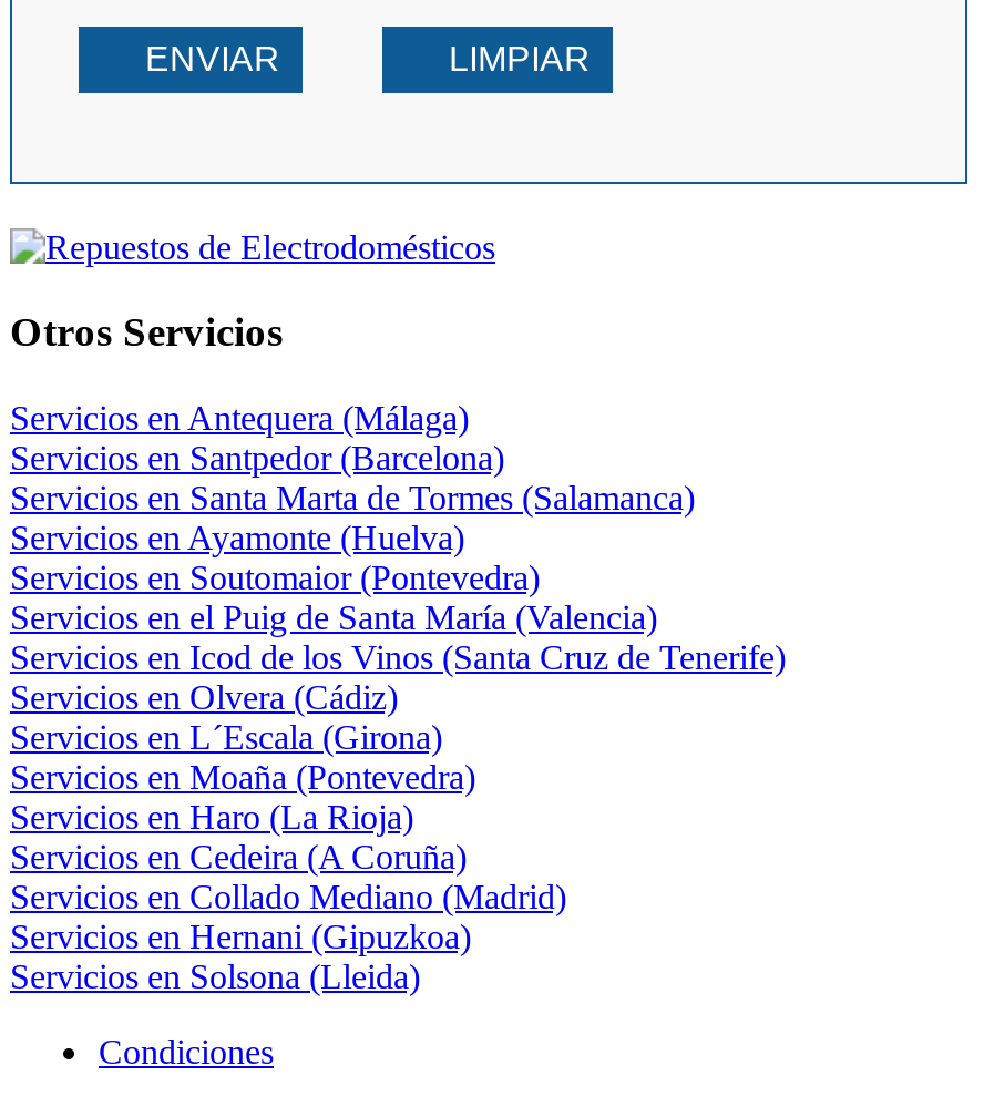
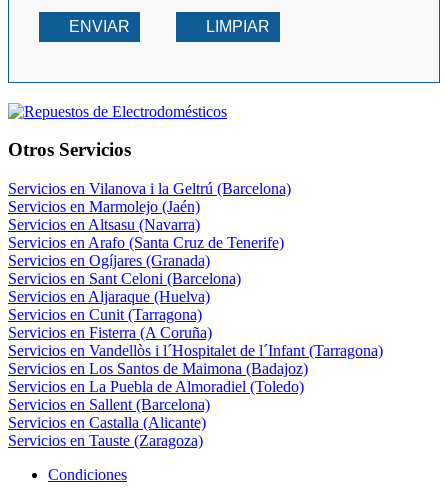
- Servicios en Antequera (Málaga)
- Servicios en Santpedor (Barcelona)
- Servicios en Santa Marta de Tormes (Salamanca)
- Servicios en Ayamonte (Huelva)
- Servicios en Soutomaior (Pontevedra)
- Servicios en el Puig de Santa María (Valencia)
- Servicios en Icod de los Vinos (Santa Cruz de Tenerife)
- Servicios en Olvera (Cádiz)
- Servicios en L´Escala (Girona)
- Servicios en Moaña (Pontevedra)
- Servicios en Haro (La Rioja)
- Servicios en Cedeira (A Coruña)
- Servicios en Collado Mediano (Madrid)
- Servicios en Hernani (Gipuzkoa)
- Servicios en Solsona (Lleida)
+ Servicios en Vilanova i la Geltrú (Barcelona)
+ Servicios en Marmolejo (Jaén)
+ Servicios en Altsasu (Navarra)
+ Servicios en Arafo (Santa Cruz de Tenerife)
+ Servicios en Ogíjares (Granada)
+ Servicios en Sant Celoni (Barcelona)
+ Servicios en Aljaraque (Huelva)
+ Servicios en Cunit (Tarragona)
+ Servicios en Fisterra (A Coruña)
+ Servicios en Vandellòs i l´Hospitalet de l´Infant (Tarragona)
+ Servicios en Los Santos de Maimona (Badajoz)
+ Servicios en La Puebla de Almoradiel (Toledo)
+ Servicios en Sallent (Barcelona)
+ Servicios en Castalla (Alicante)
+ Servicios en Tauste (Zaragoza)
